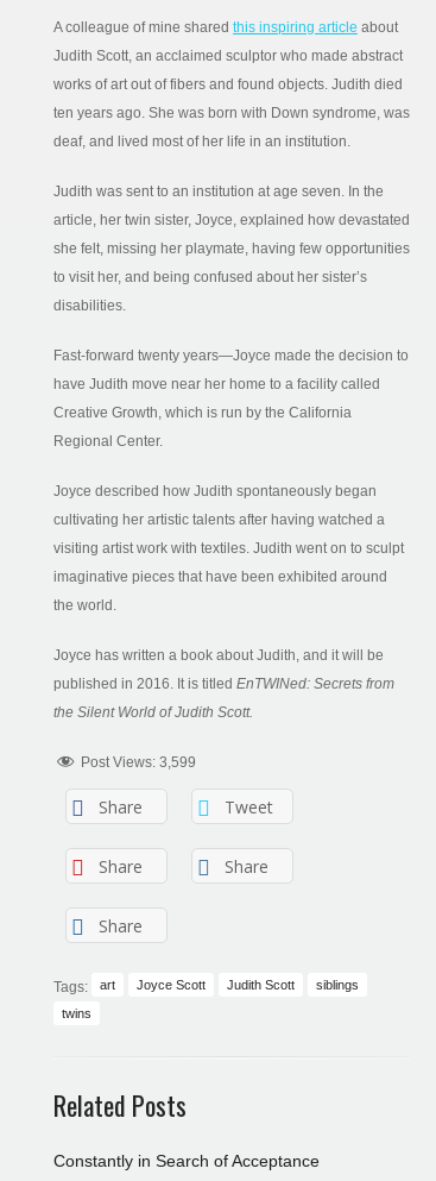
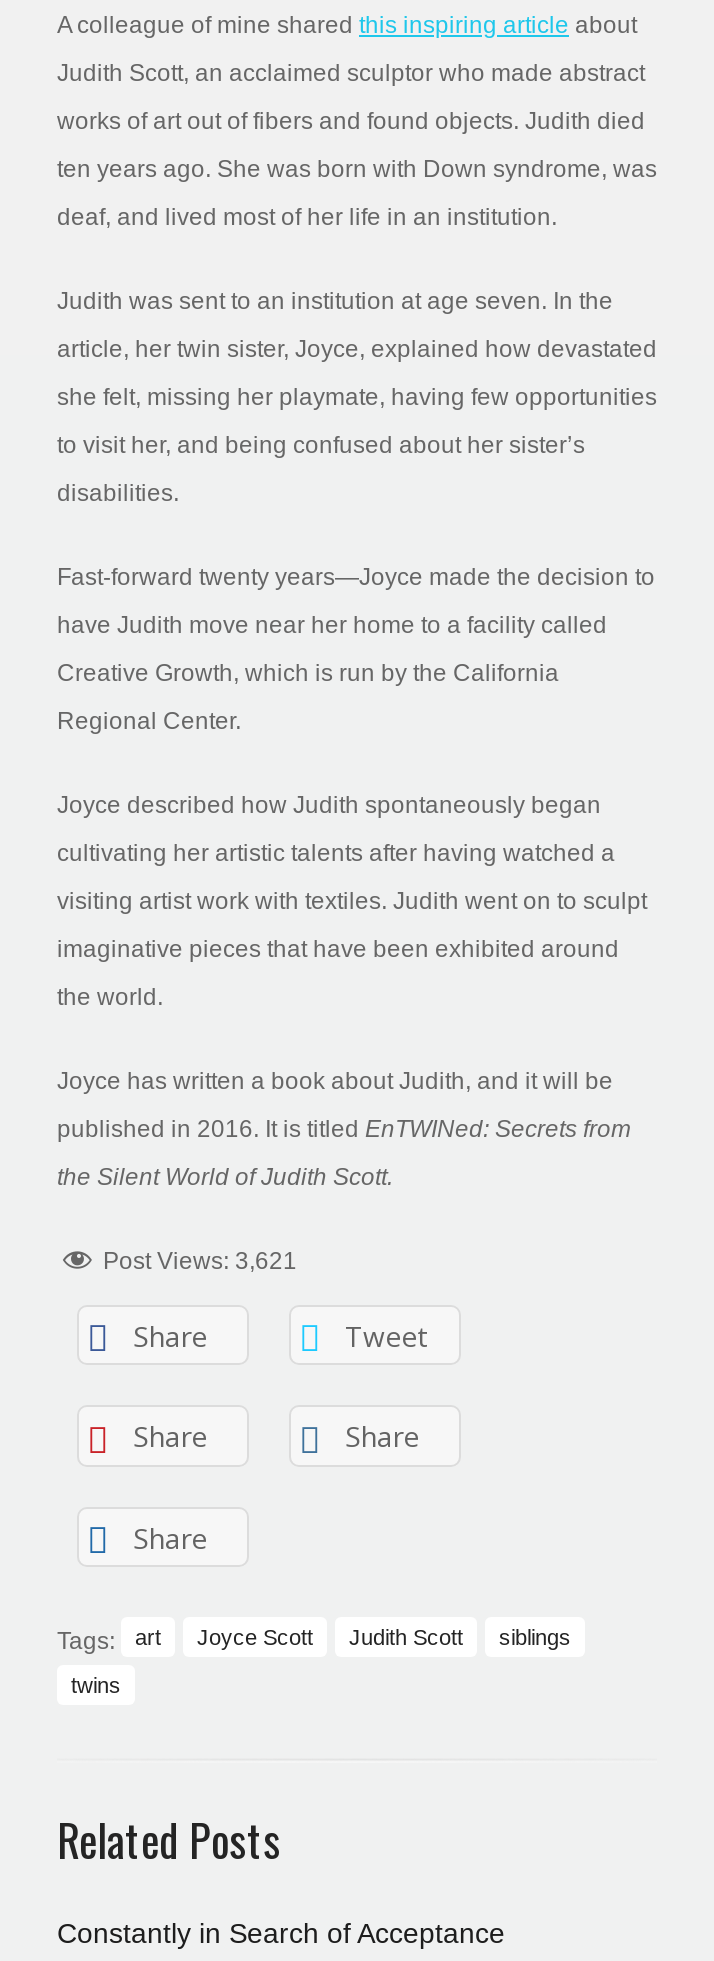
- Post Views: 3,599
+ Post Views: 3,621
